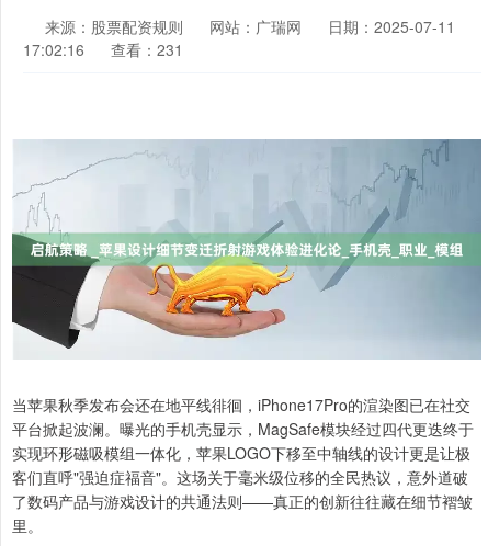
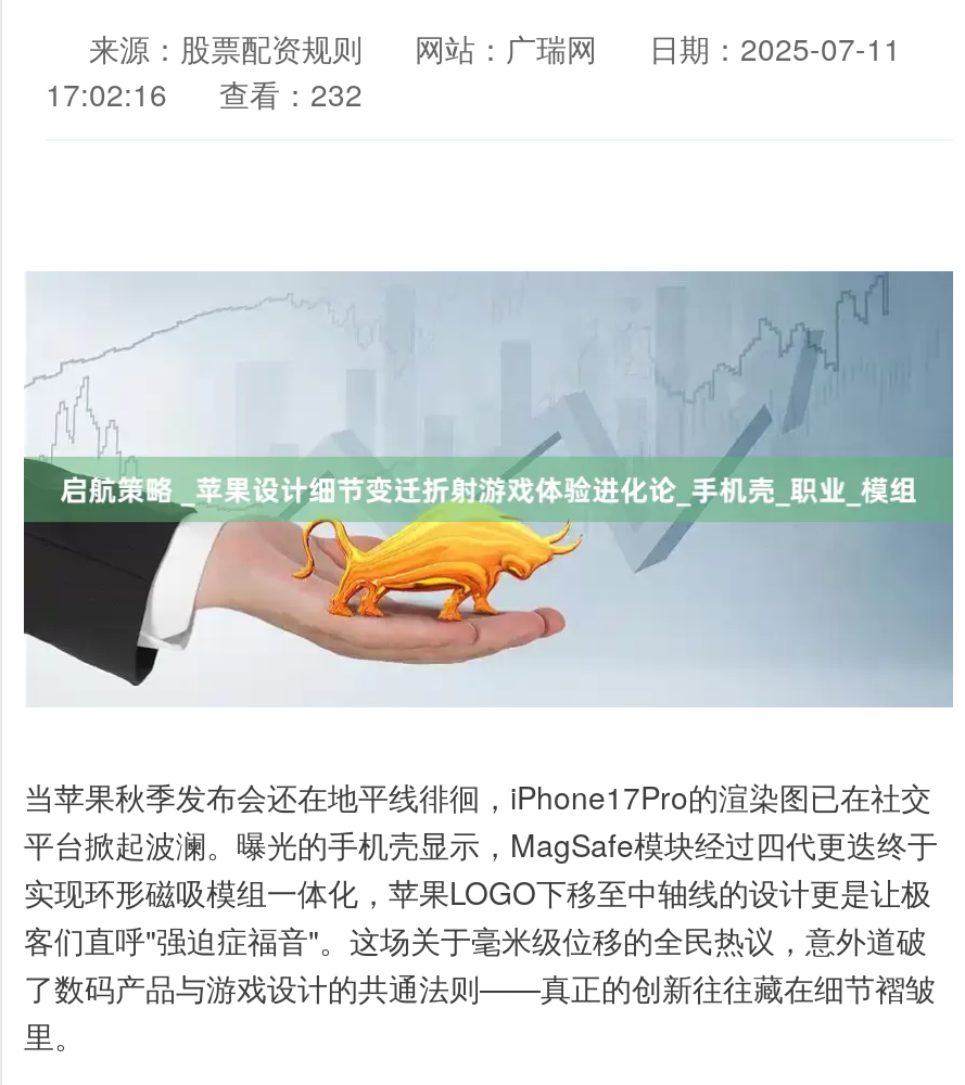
- 17:02:16 查看：231
+ 17:02:16 查看：232
